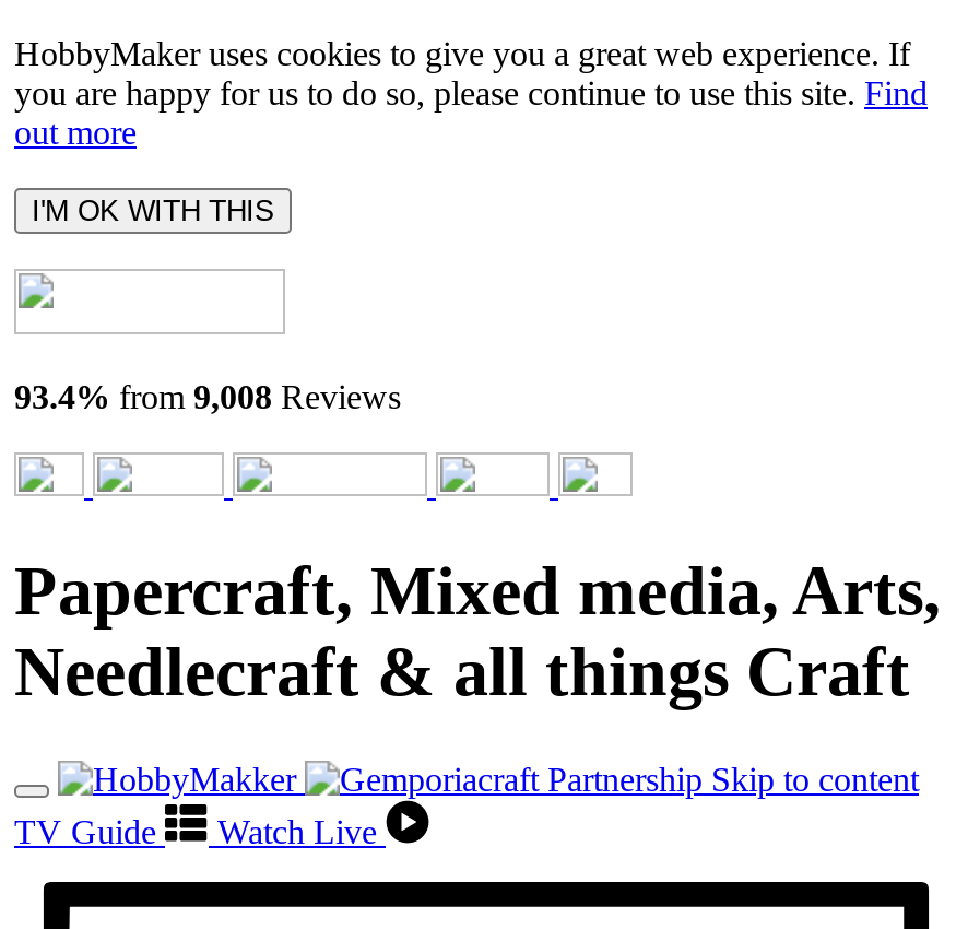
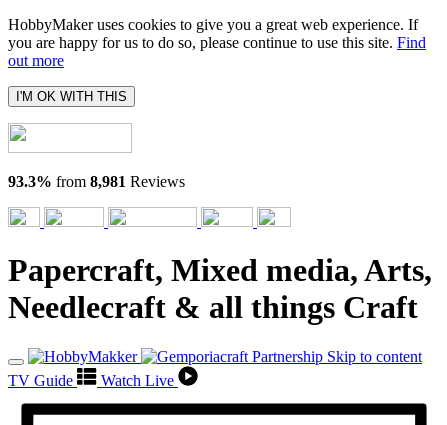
- 93.4% from 9,008 Reviews
+ 93.3% from 8,981 Reviews
